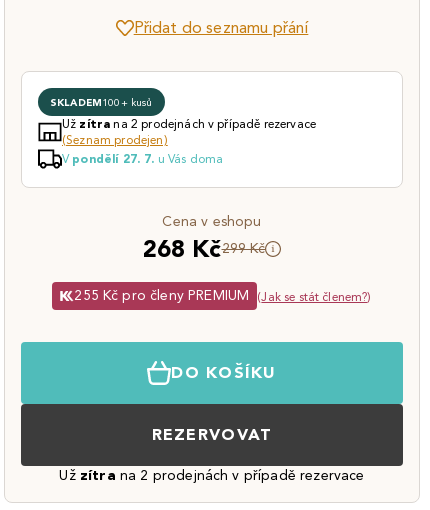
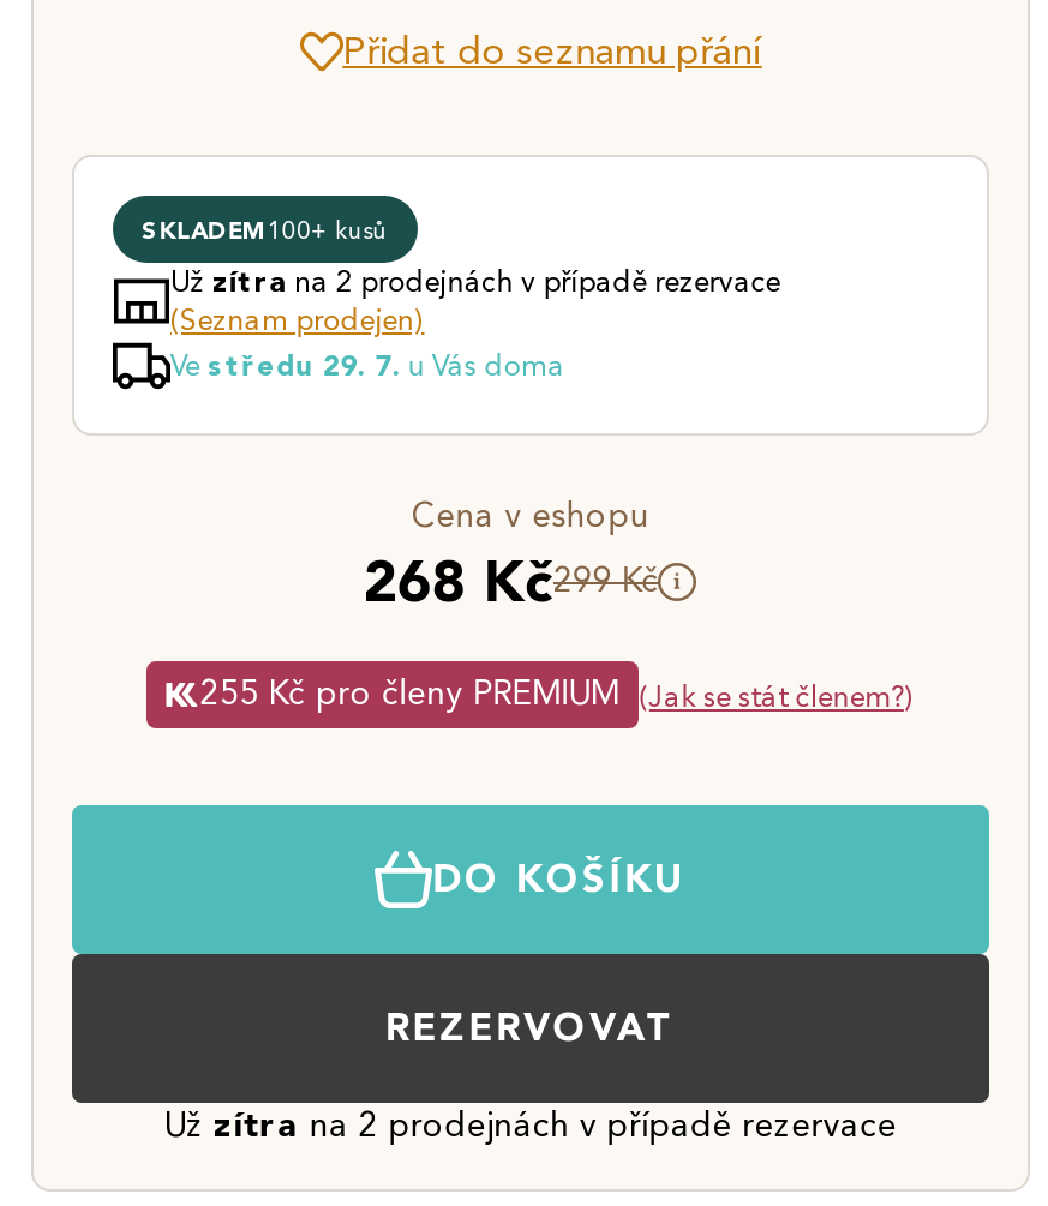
- V pondělí 27. 7. u Vás doma
+ Ve středu 29. 7. u Vás doma
